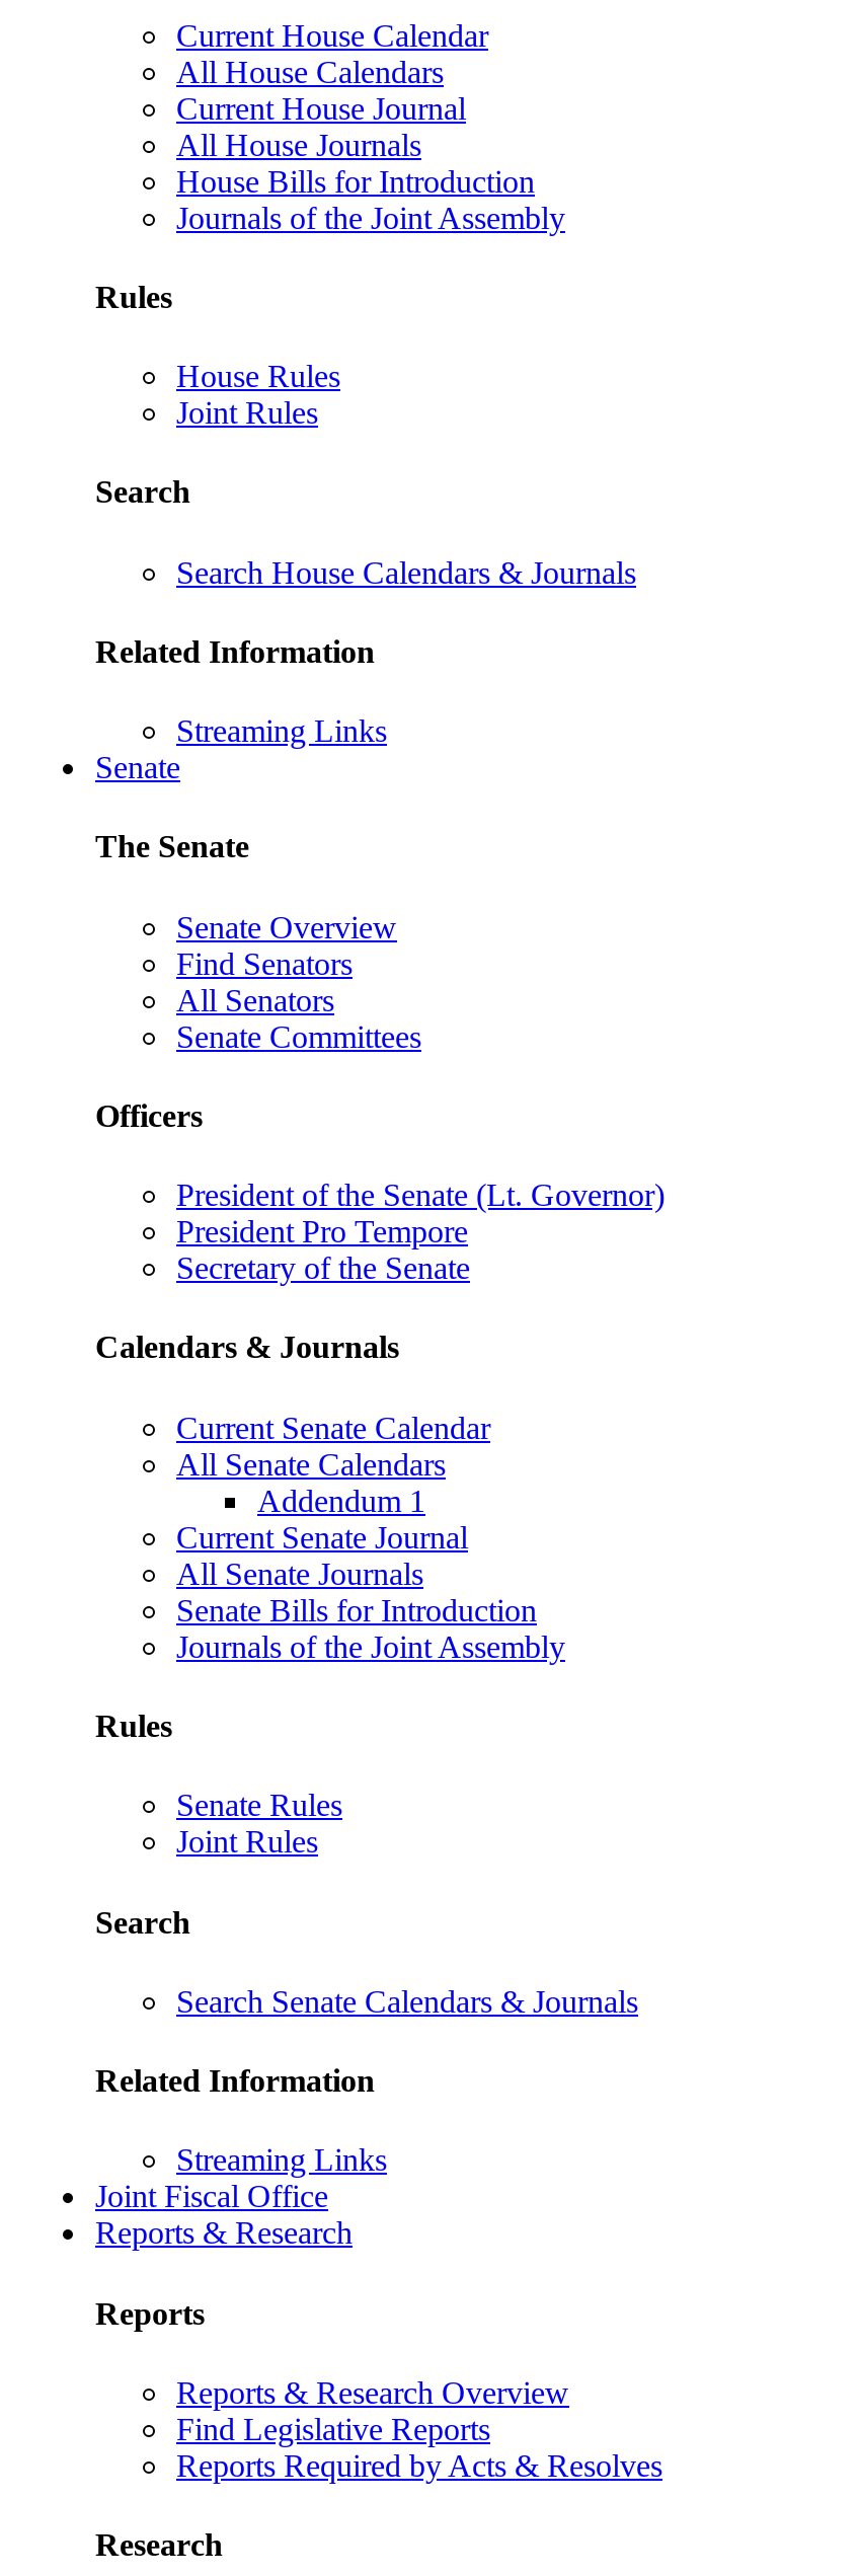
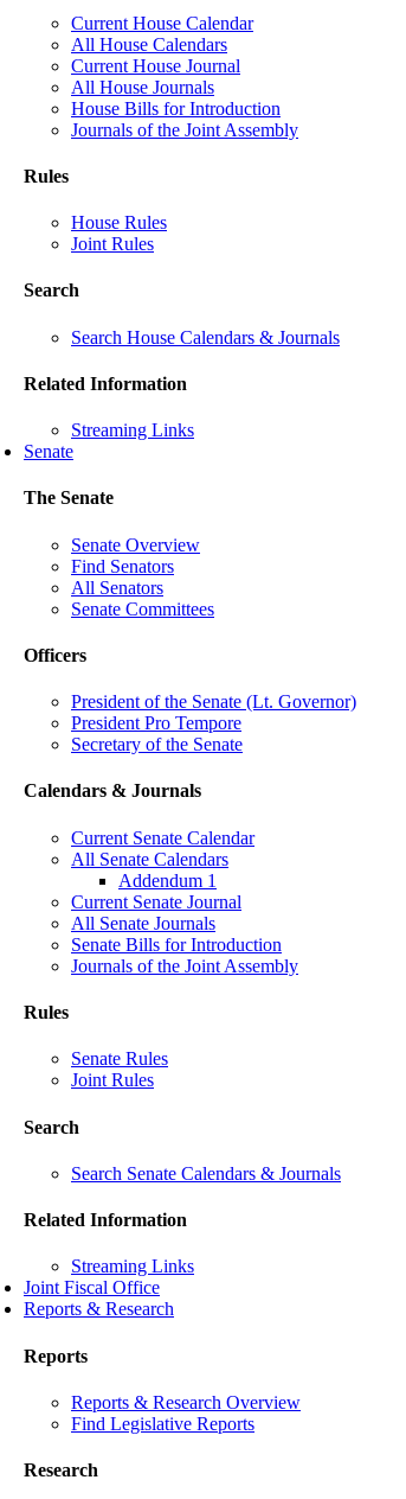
- Reports Required by Acts & Resolves
